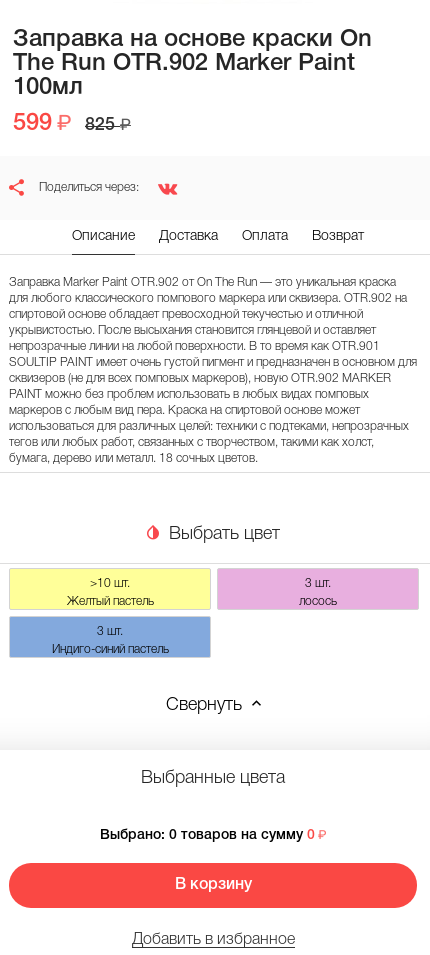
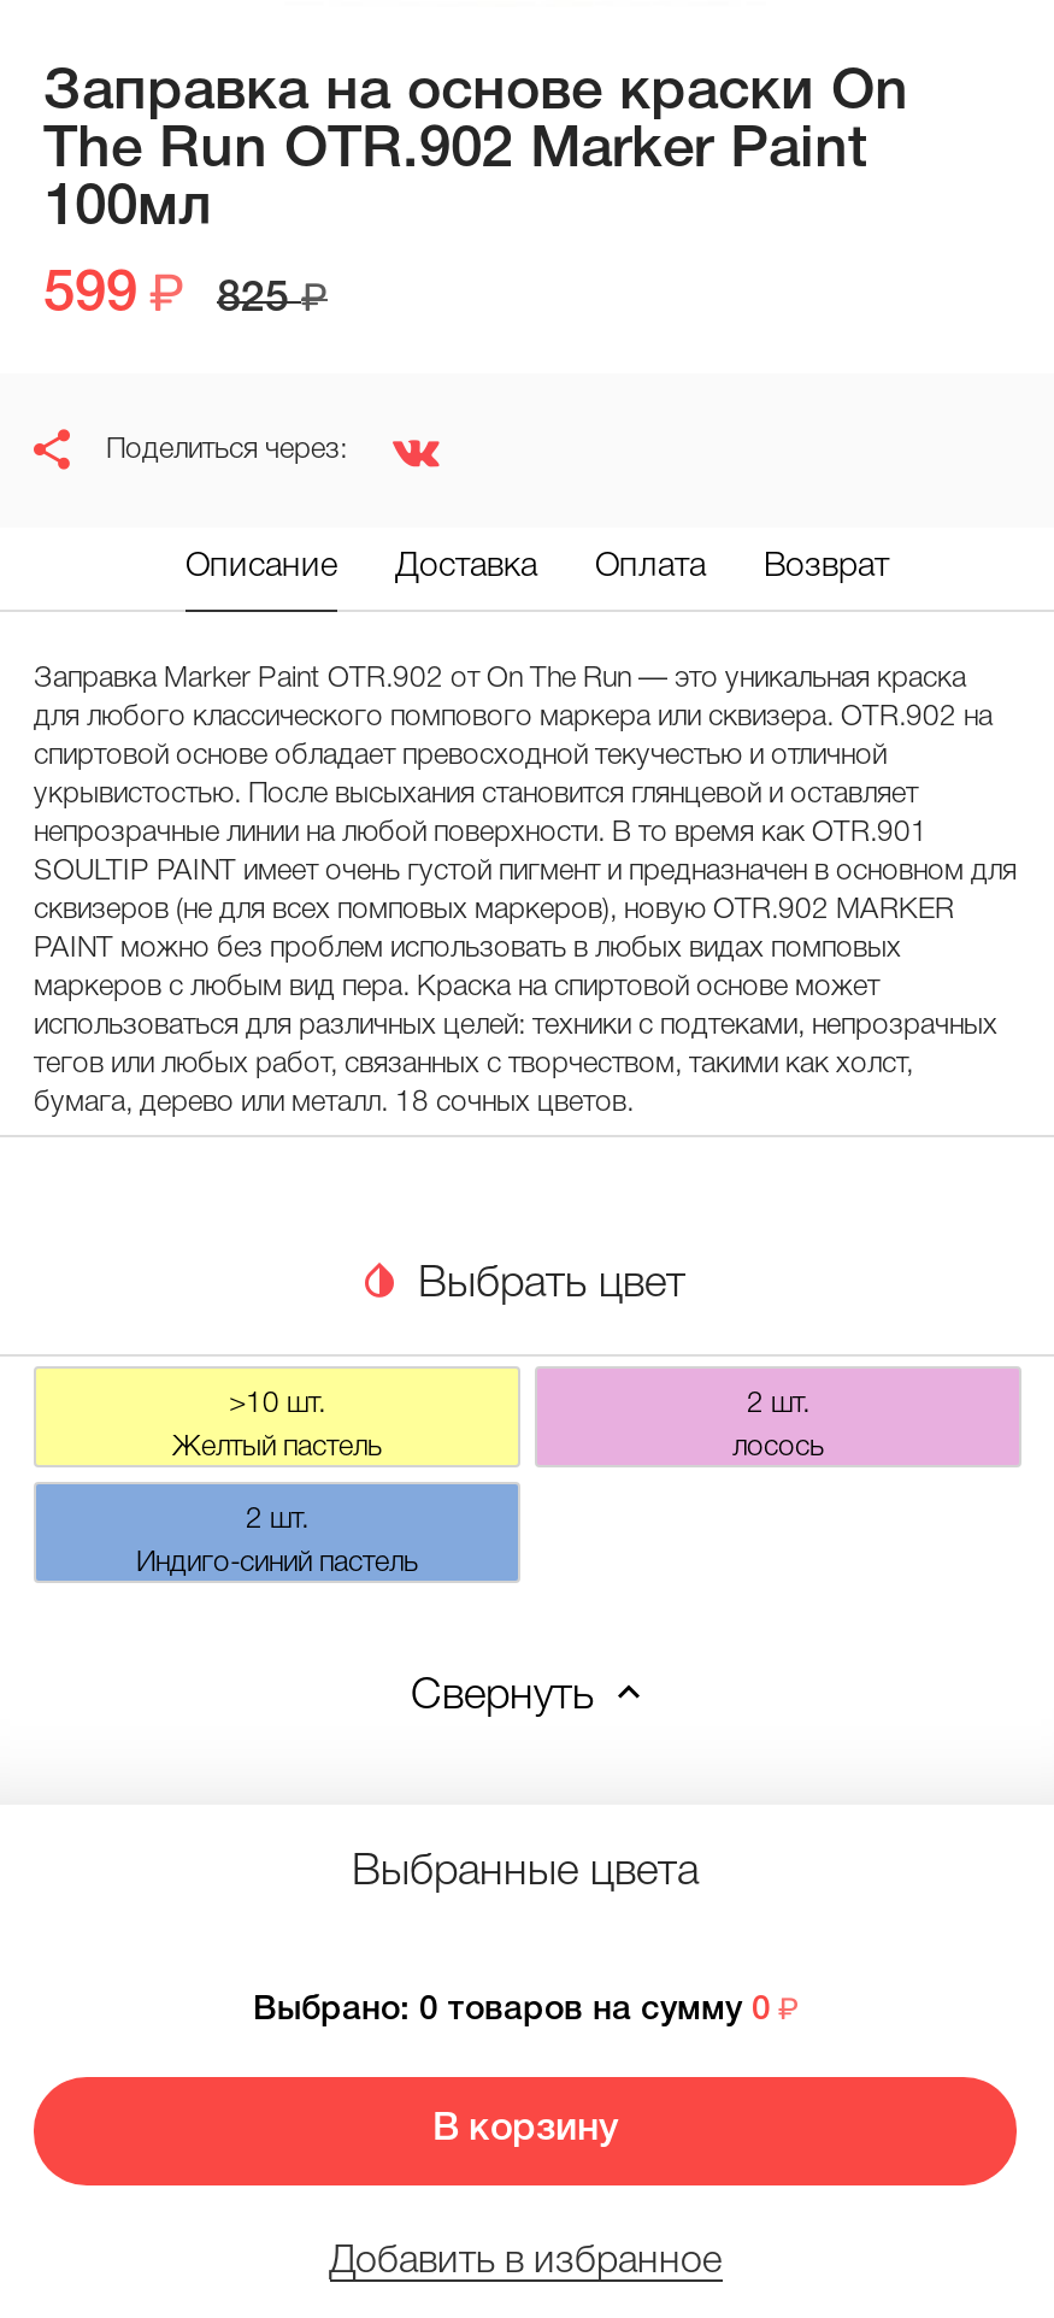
- 3 шт.
+ 2 шт.

- 3 шт.
+ 2 шт.
